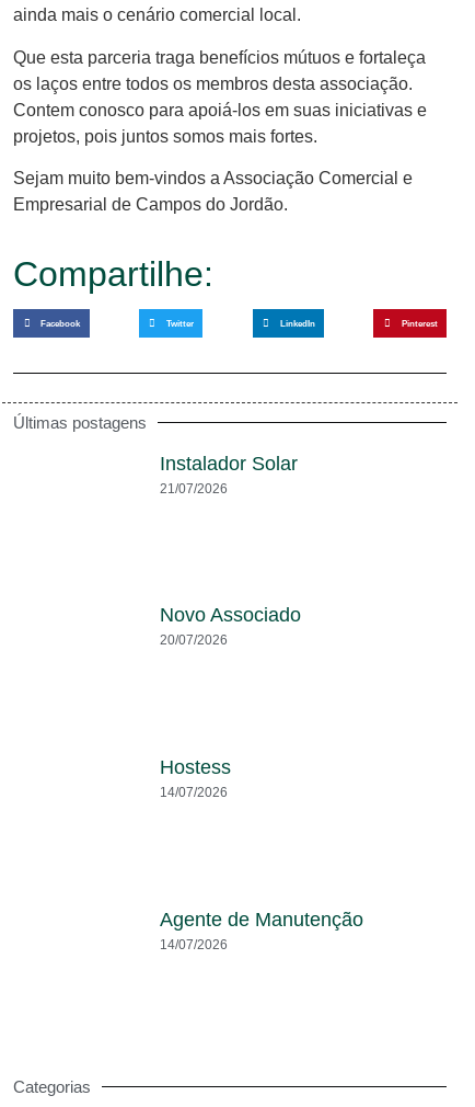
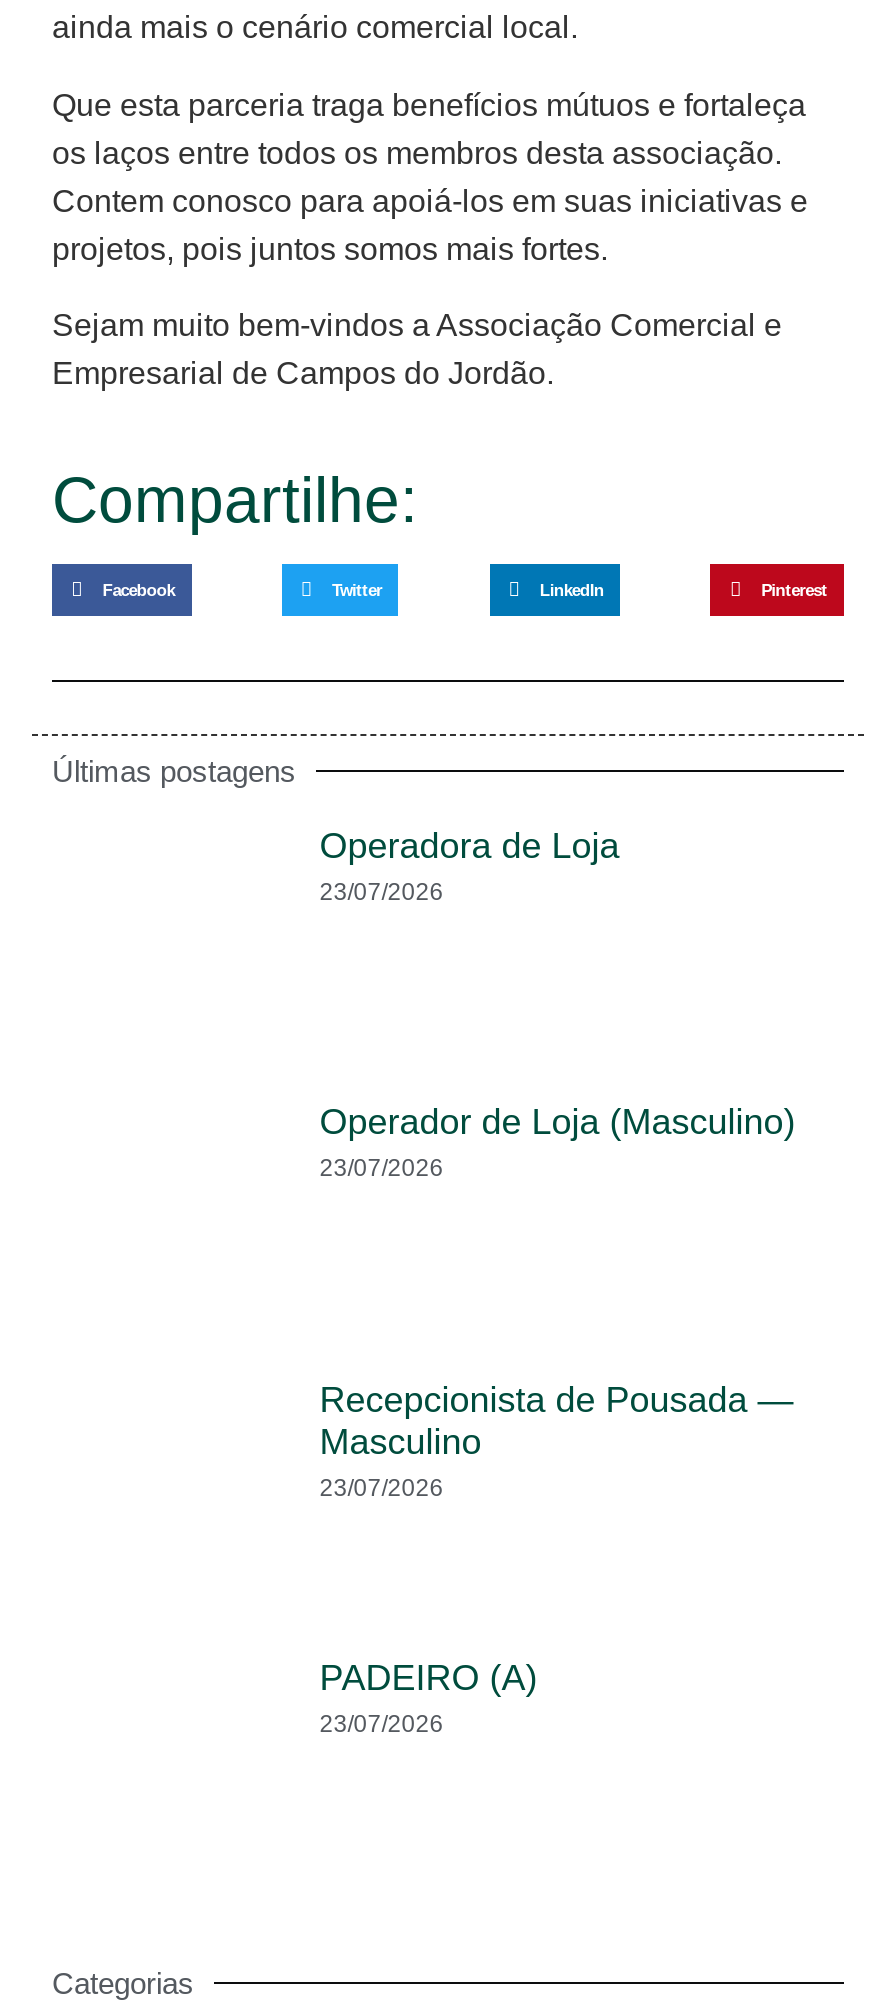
- Instalador Solar
- 21/07/2026
+ Operadora de Loja
+ 23/07/2026

- Novo Associado
- 20/07/2026
+ Operador de Loja (Masculino)
+ 23/07/2026

- Hostess
- 14/07/2026
+ Recepcionista de Pousada —
+ Masculino
+ 23/07/2026

- Agente de Manutenção
- 14/07/2026
+ PADEIRO (A)
+ 23/07/2026
